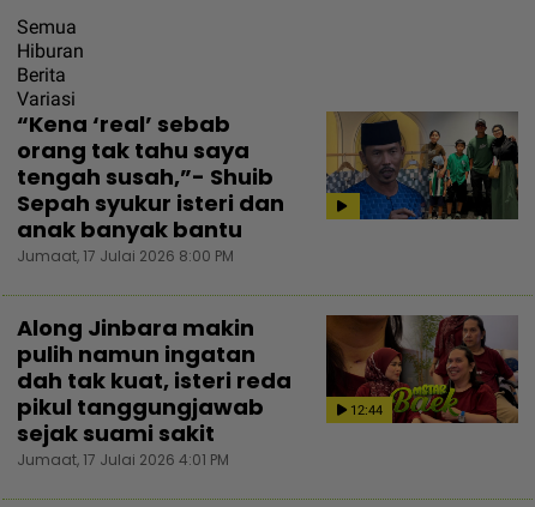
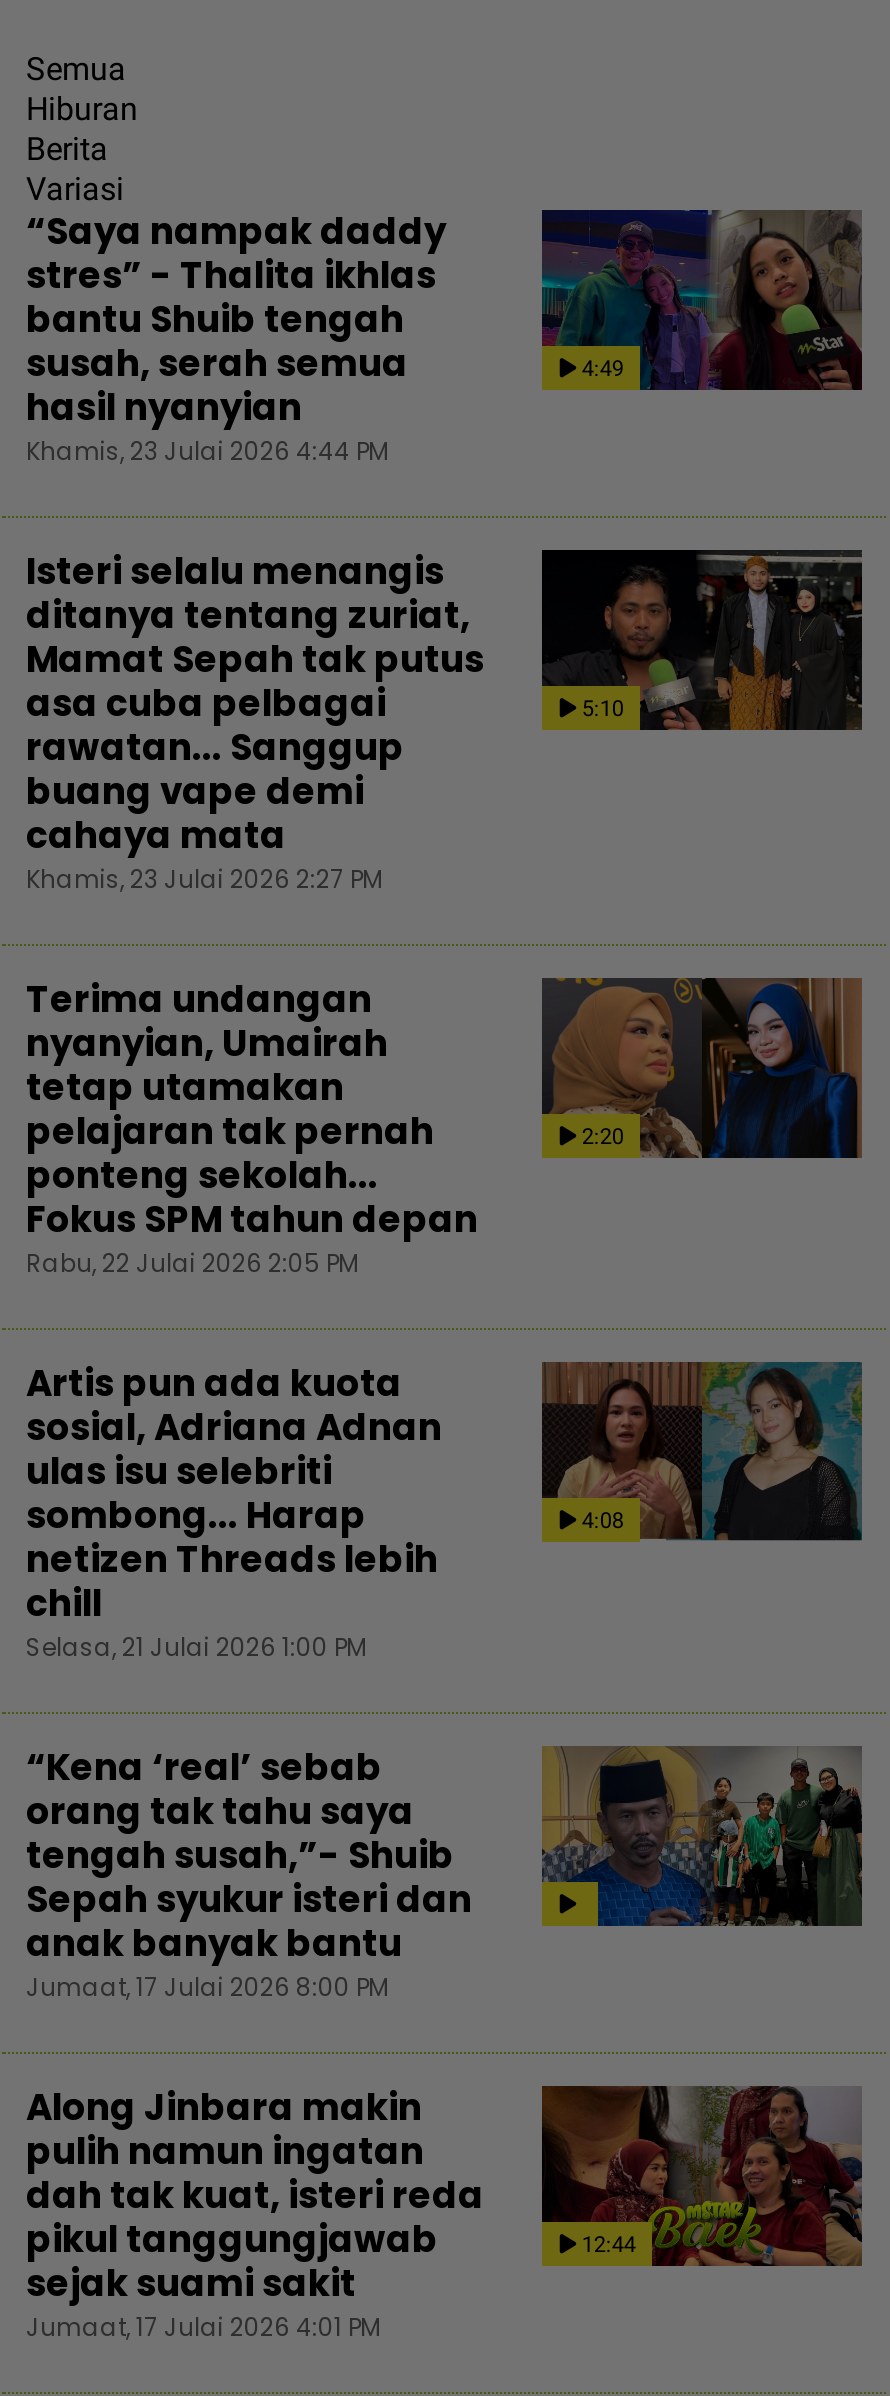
+ “Saya nampak daddy
+ stres” - Thalita ikhlas
+ bantu Shuib tengah
+ susah, serah semua
+ hasil nyanyian
+ Khamis, 23 Julai 2026 4:44 PM

+ Isteri selalu menangis
+ ditanya tentang zuriat,
+ Mamat Sepah tak putus
+ asa cuba pelbagai
+ rawatan... Sanggup
+ buang vape demi
+ cahaya mata
+ Khamis, 23 Julai 2026 2:27 PM

+ Terima undangan
+ nyanyian, Umairah
+ tetap utamakan
+ pelajaran tak pernah
+ ponteng sekolah...
+ Fokus SPM tahun depan
+ Rabu, 22 Julai 2026 2:05 PM

+ Artis pun ada kuota
+ sosial, Adriana Adnan
+ ulas isu selebriti
+ sombong... Harap
+ netizen Threads lebih
+ chill
+ Selasa, 21 Julai 2026 1:00 PM

+ [image]
+ 4:49

+ [image]
+ 5:10

+ [image]
+ 2:20

+ [image]
+ 4:08
